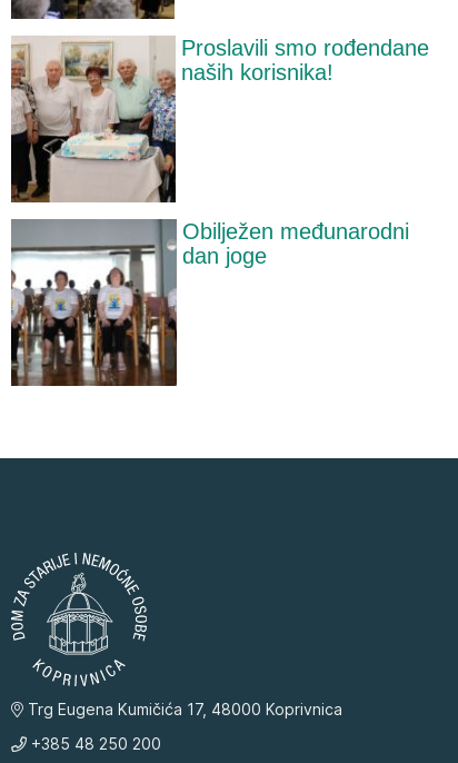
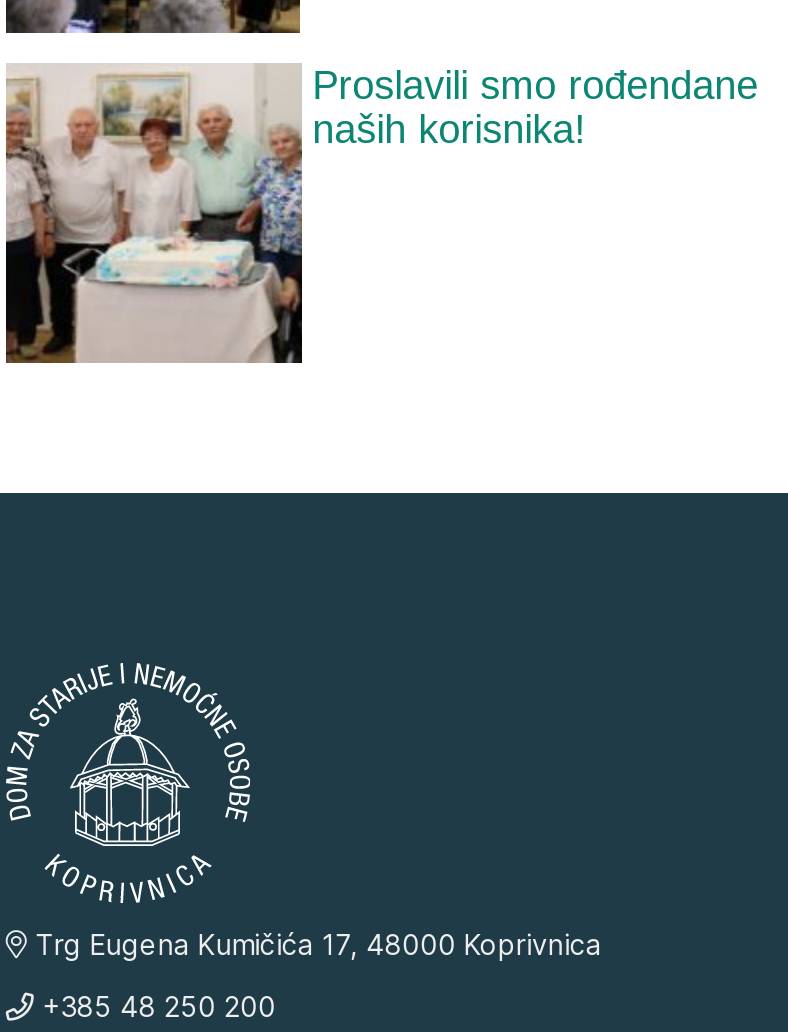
- [image]
- Obilježen međunarodni
- dan joge
